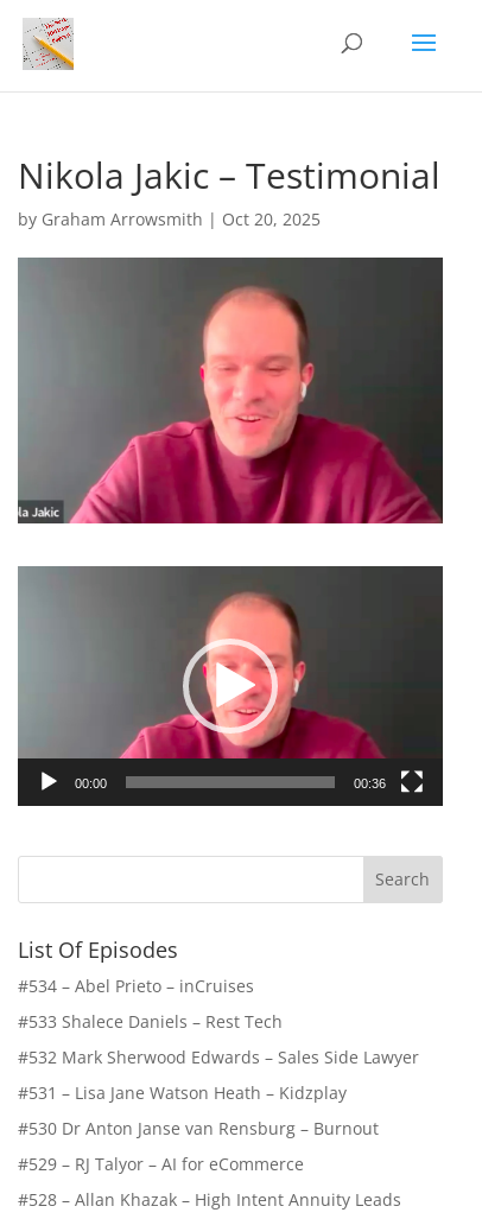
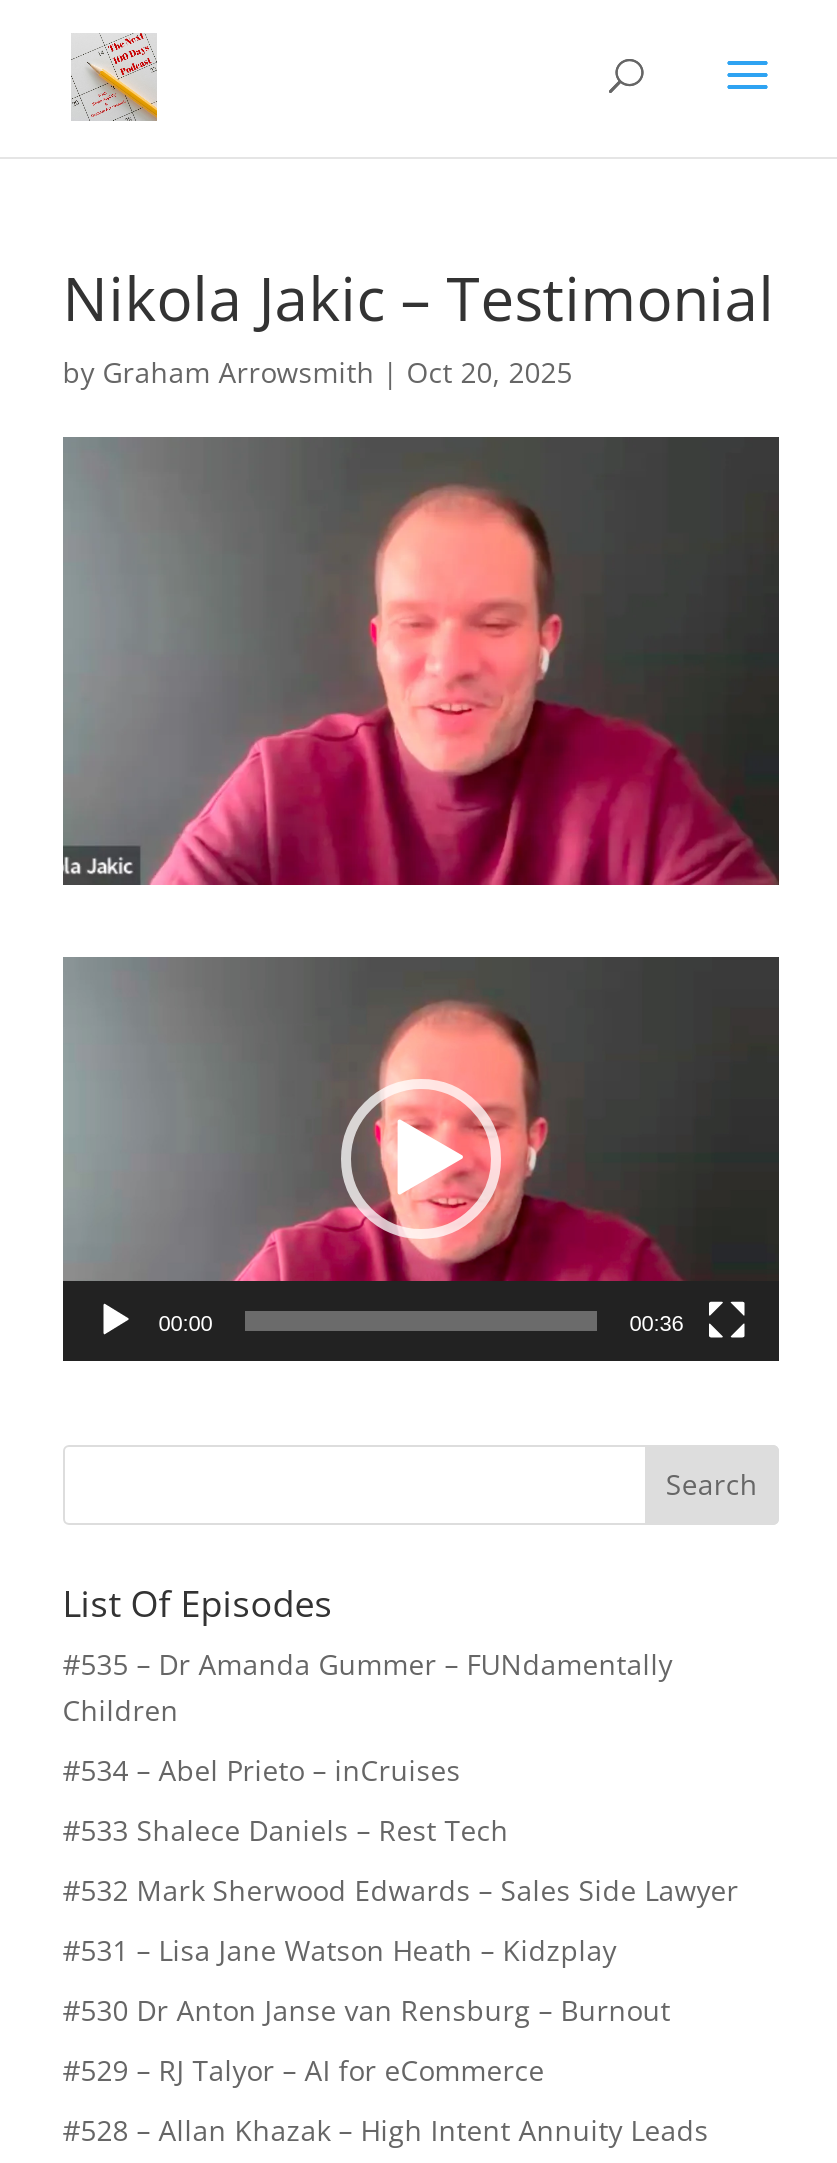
+ #535 – Dr Amanda Gummer – FUNdamentally
+ Children
